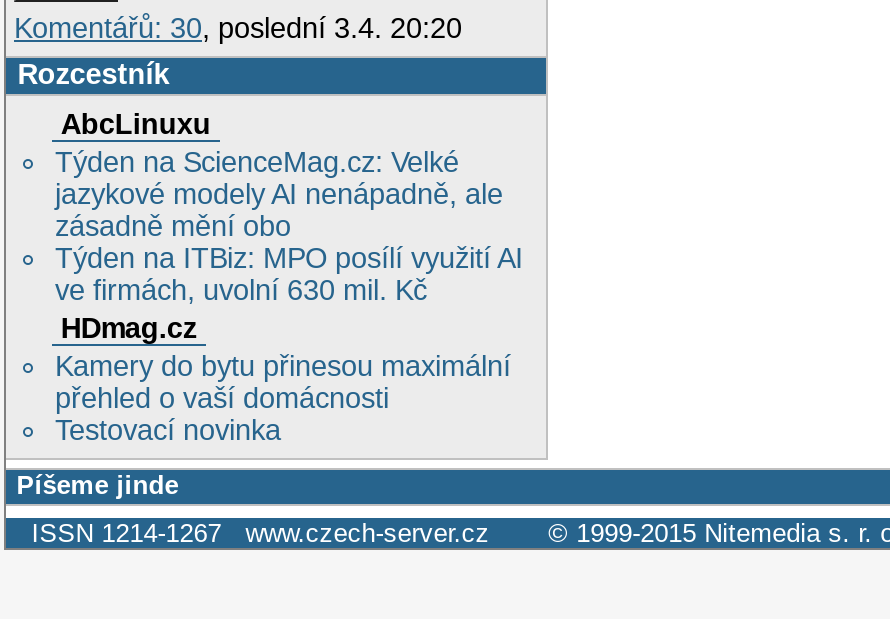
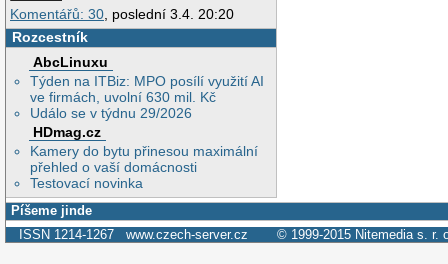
- Týden na ScienceMag.cz: Velké
- jazykové modely AI nenápadně, ale
- zásadně mění obo

moved up: Týden na ITBiz: MPO posílí využití AI | ve firmách, uvolní 630 mil. Kč

+ Událo se v týdnu 29/2026
